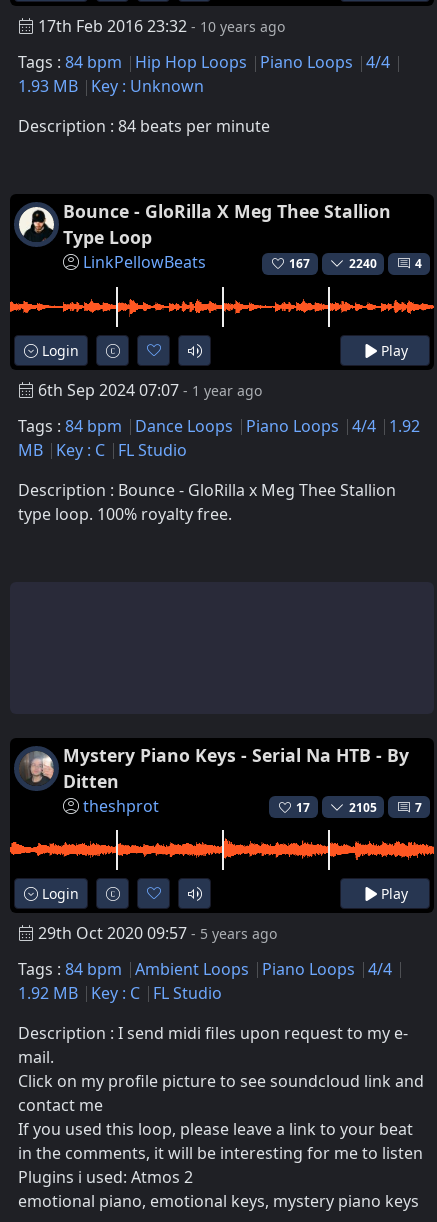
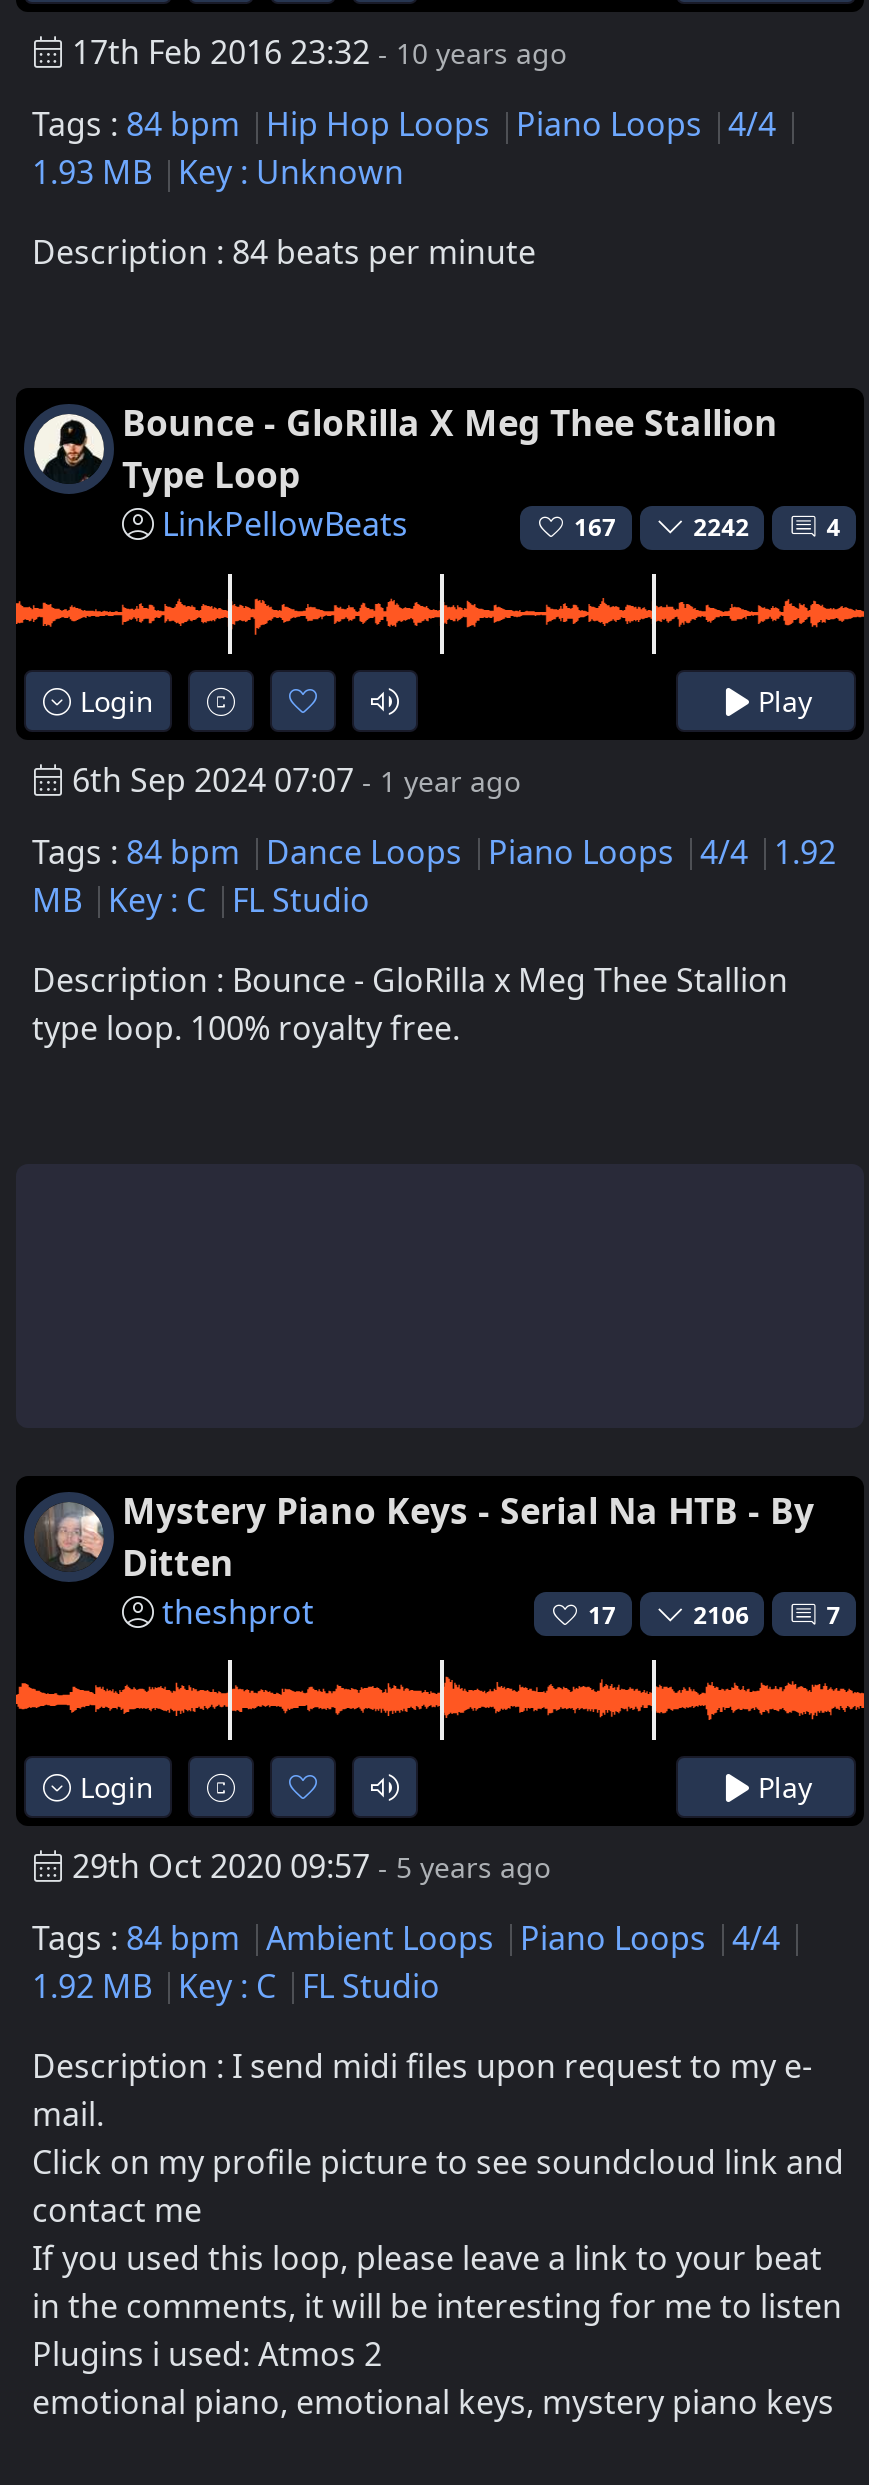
- 2240
+ 2242

- 2105
+ 2106
